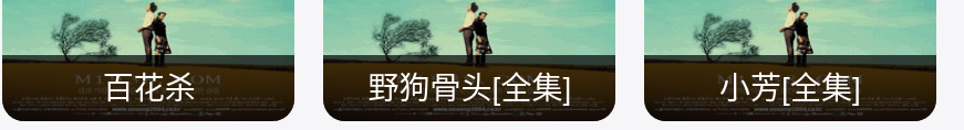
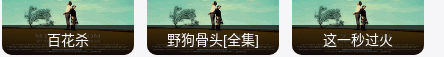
- 小芳[全集]
+ 这一秒过火
